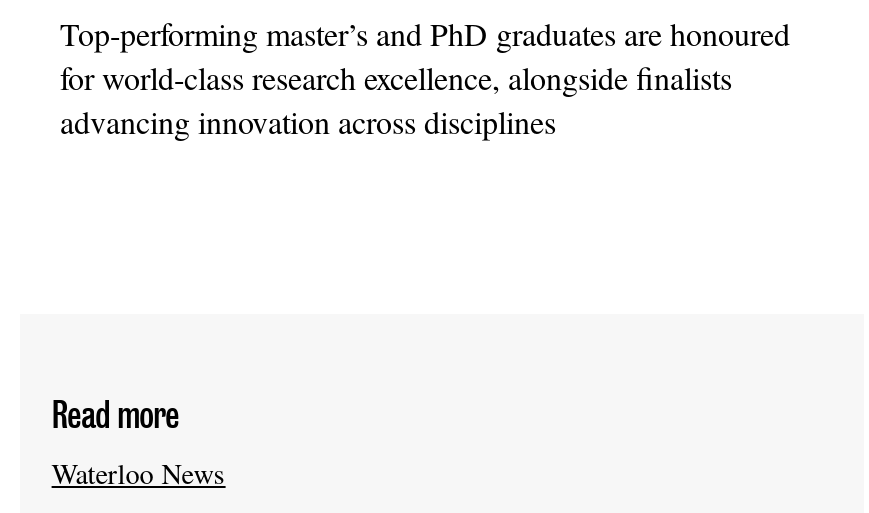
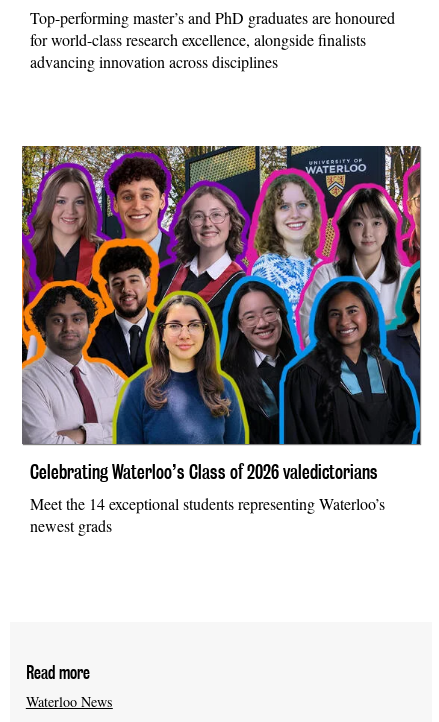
+ [image]
+ Celebrating Waterloo’s Class of 2026 valedictorians
+ Meet the 14 exceptional students representing Waterloo’s
+ newest grads
